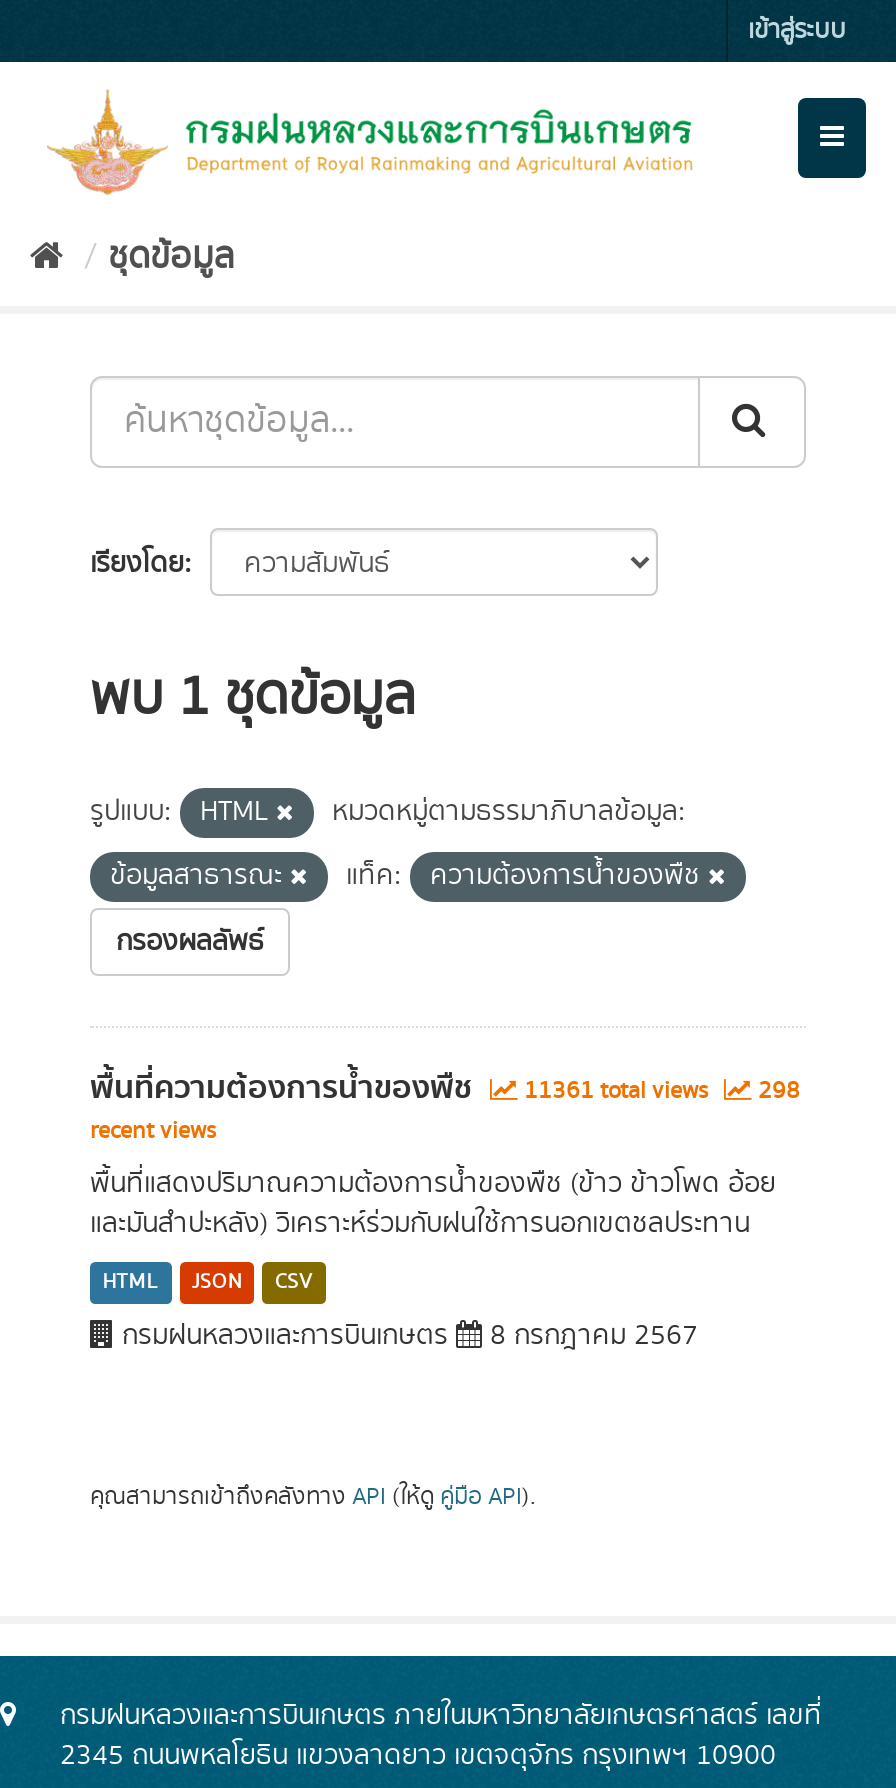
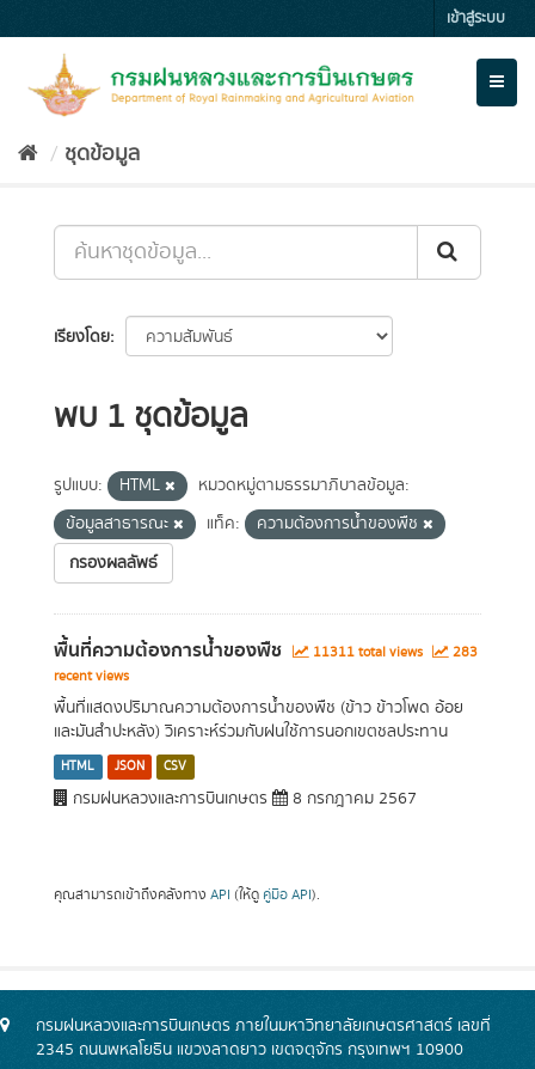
- 11361 total views
+ 11311 total views

- 298
+ 283
